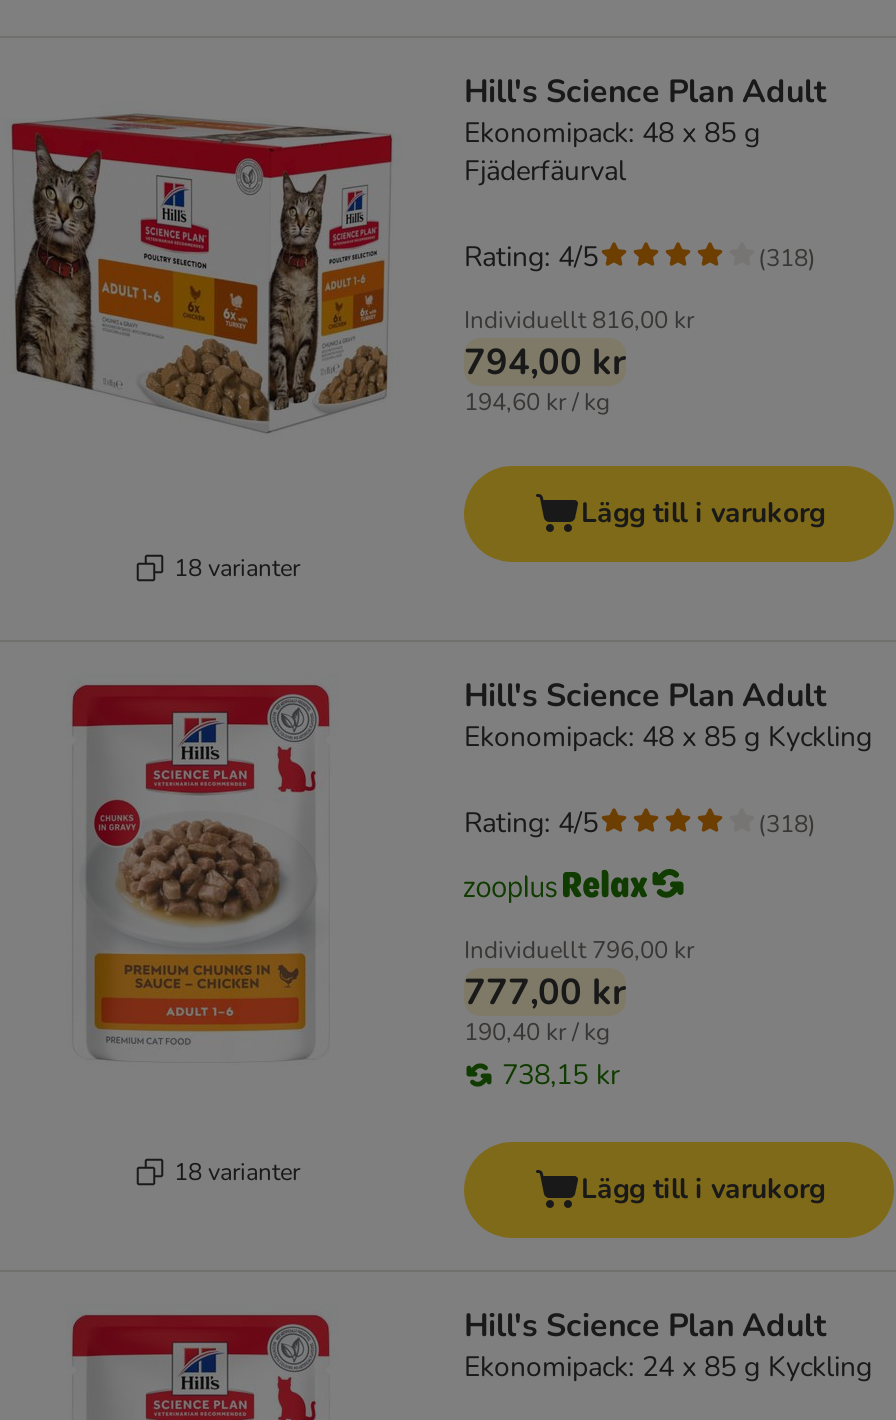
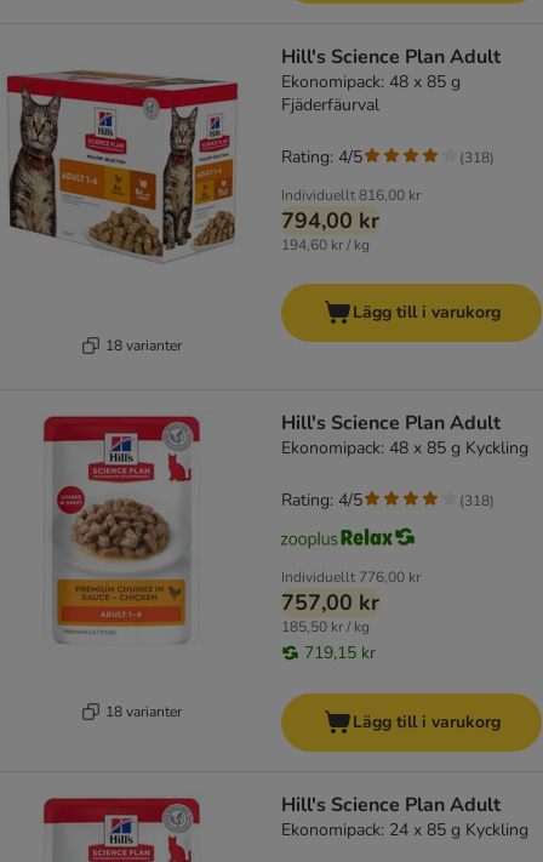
- Individuellt 796,00 kr
+ Individuellt 776,00 kr

- 777,00 kr
+ 757,00 kr

- 190,40 kr / kg
+ 185,50 kr / kg

- 738,15 kr
+ 719,15 kr
